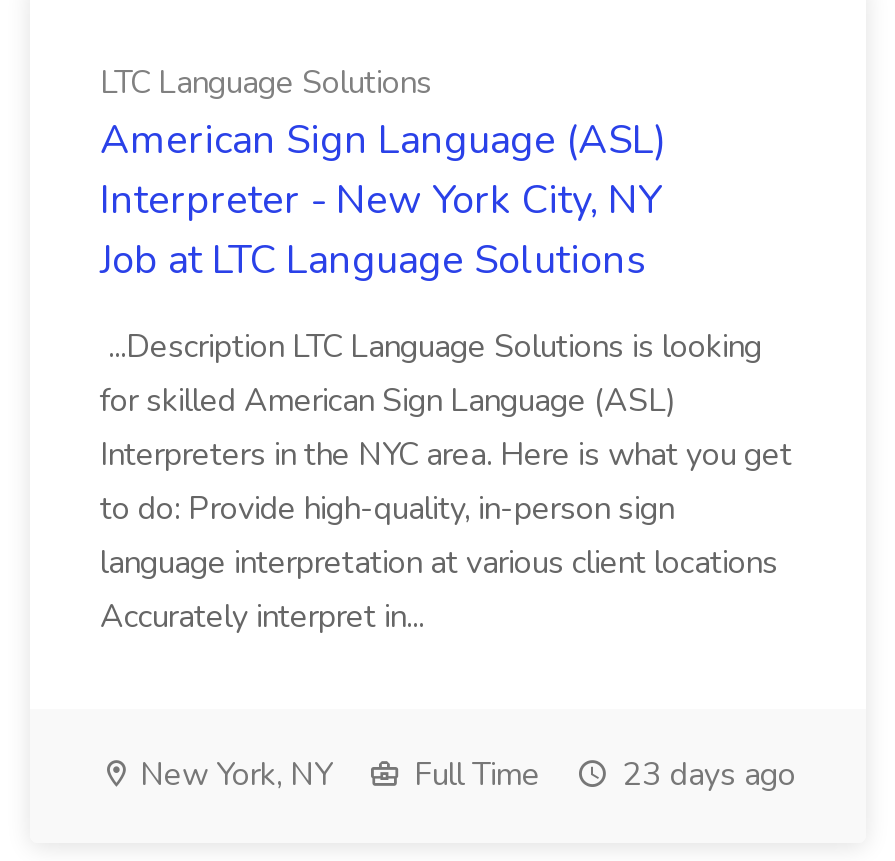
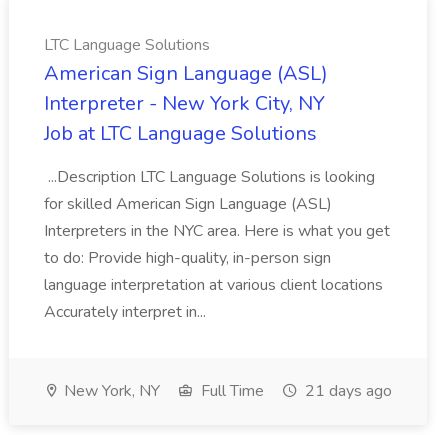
- New York, NY Full Time 23 days ago
+ New York, NY Full Time 21 days ago
